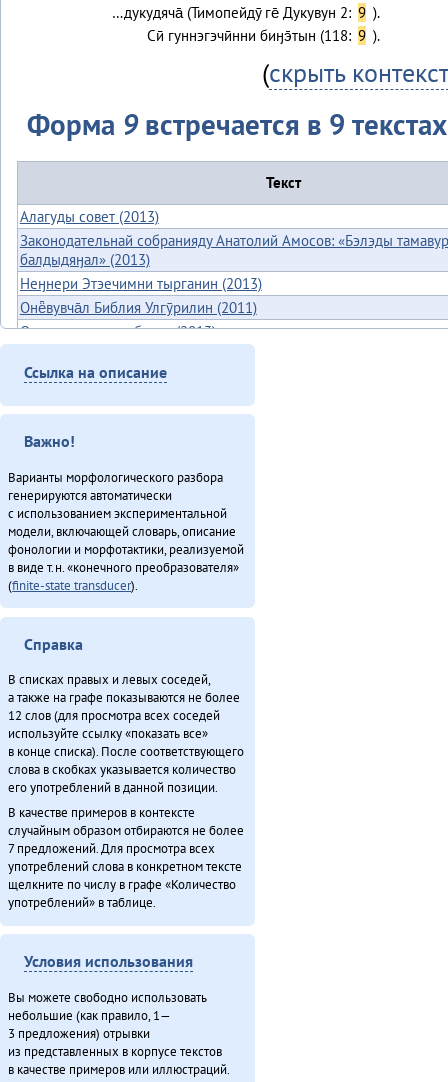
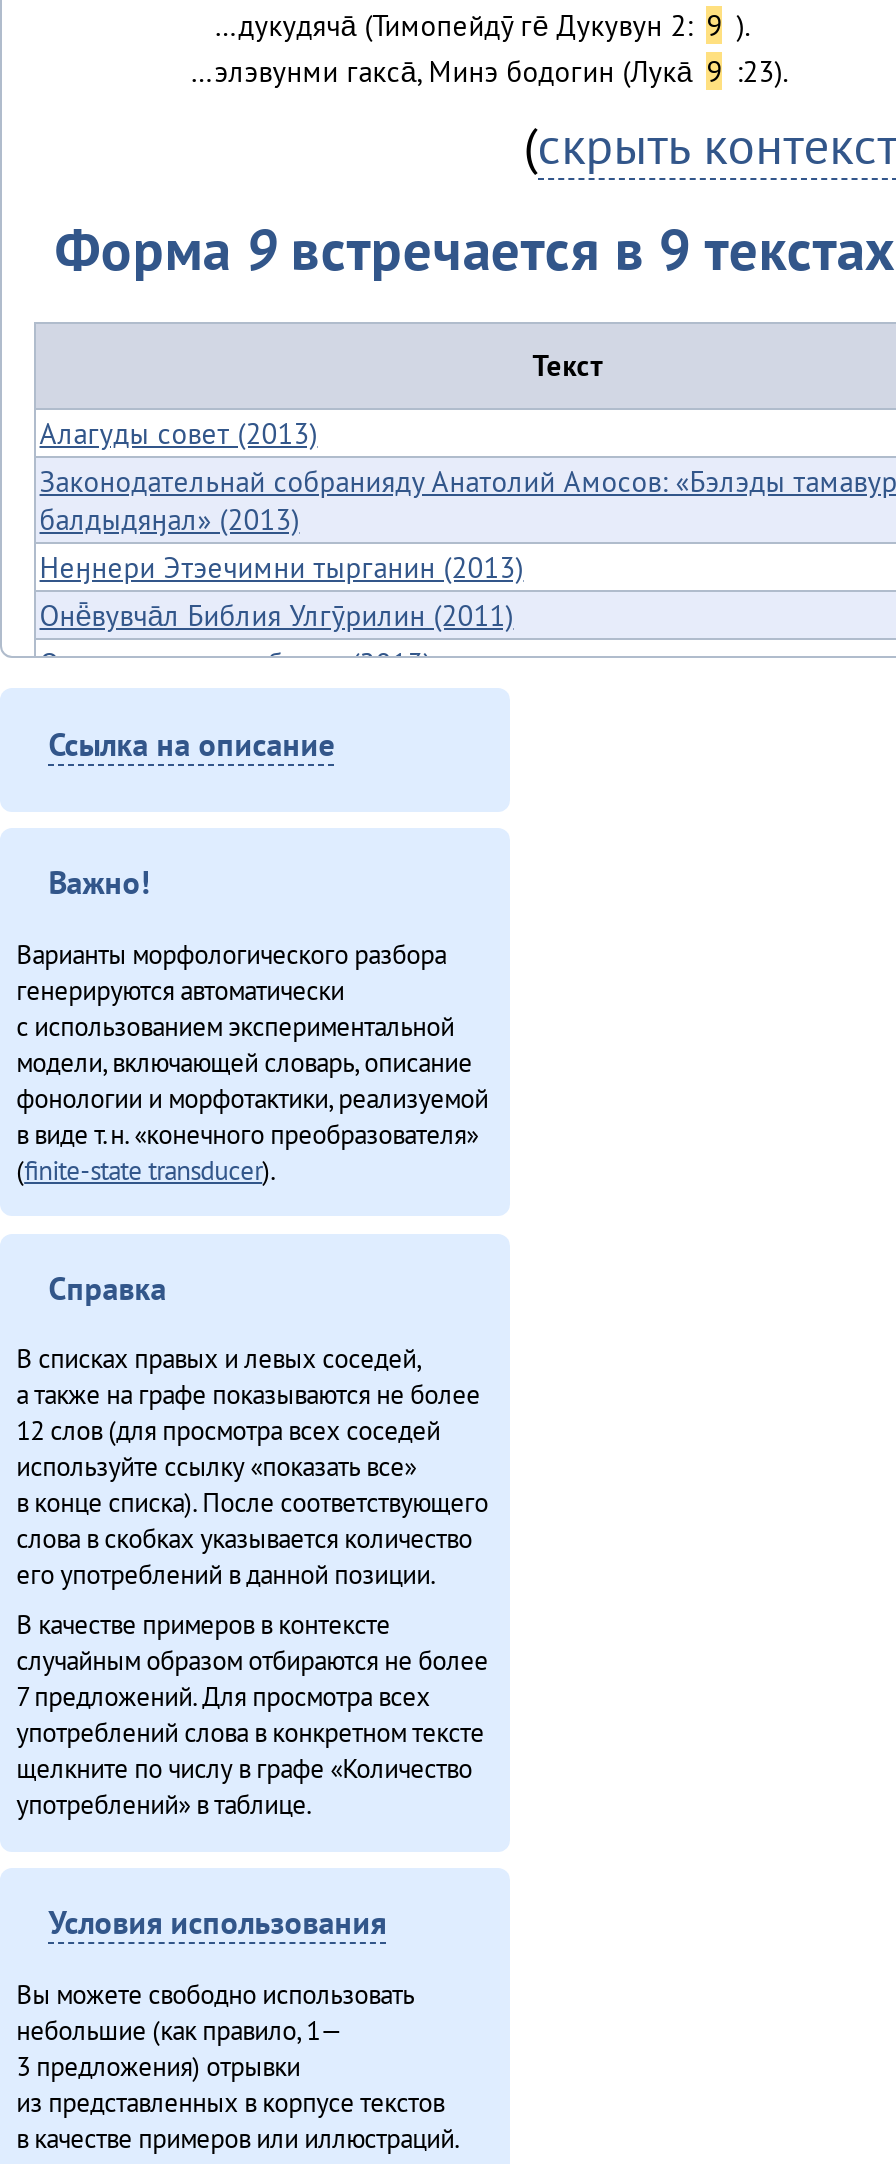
- Сӣ гуннэгэчӣнни биӈэ̄тын (118: 9 ).
+ …элэвунми гакса̄, Минэ бодогин (Лука̄ 9 :23).
